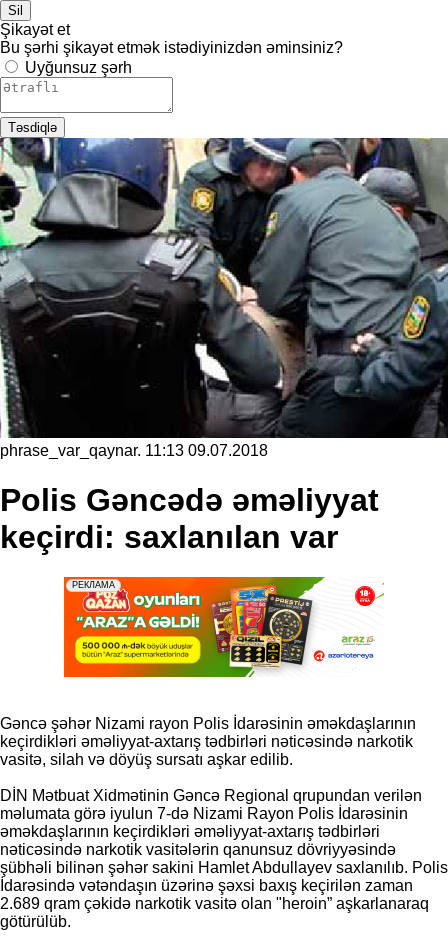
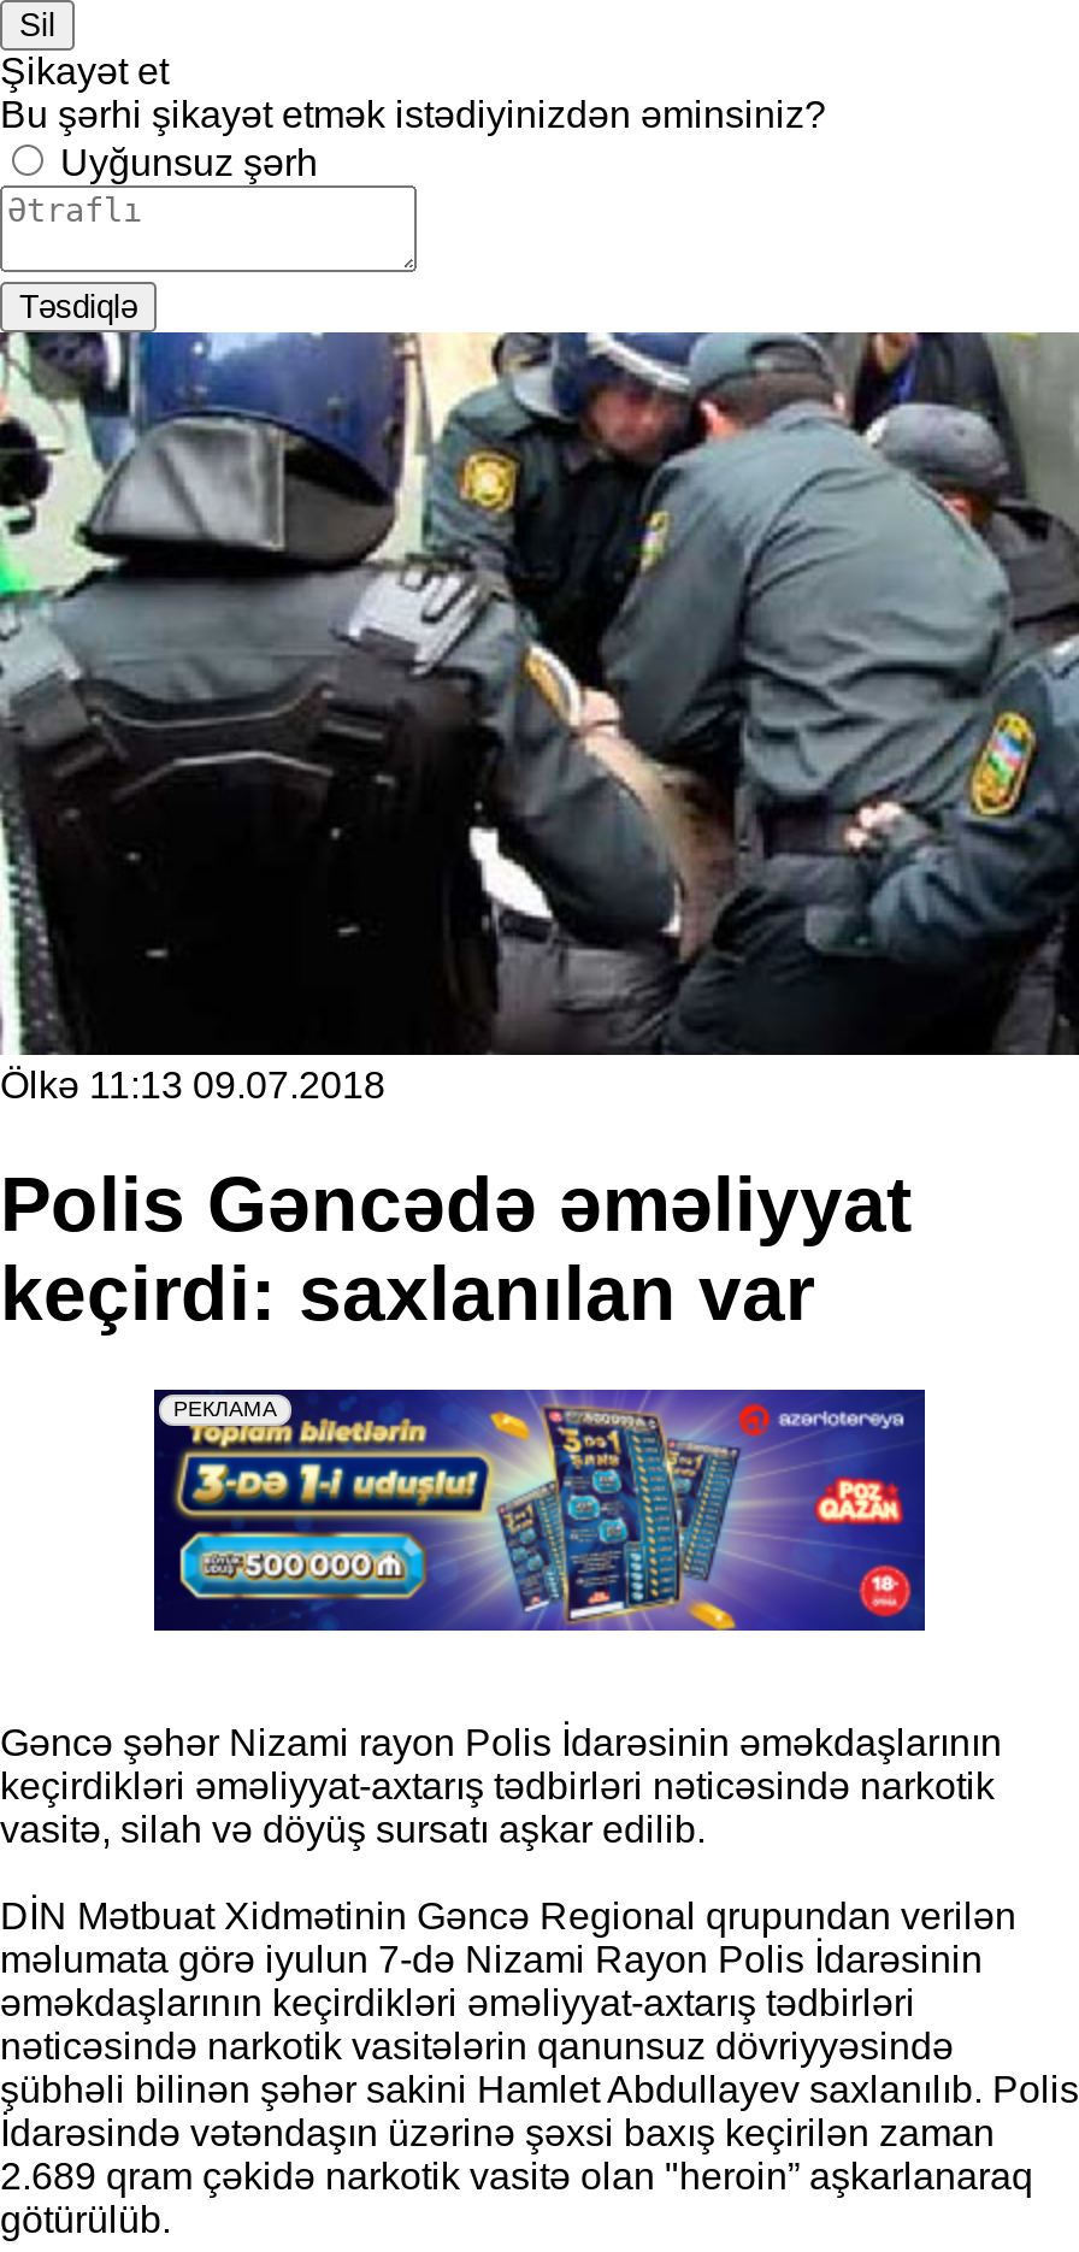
- phrase_var_qaynar. 11:13 09.07.2018
+ Ölkə 11:13 09.07.2018

- [image]
+ [image]
